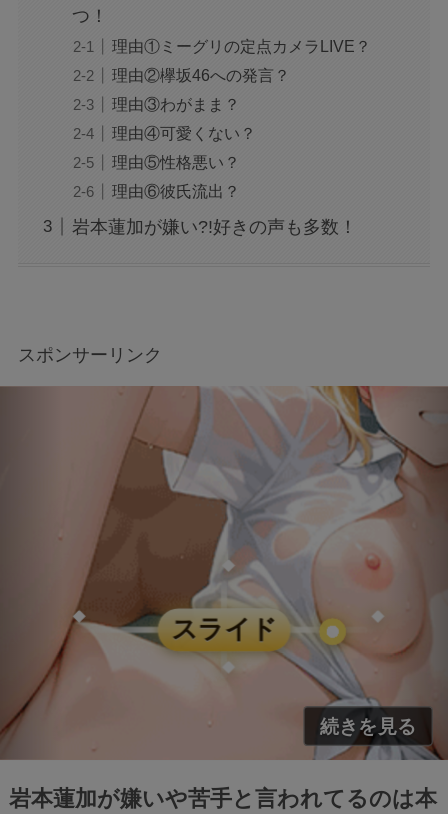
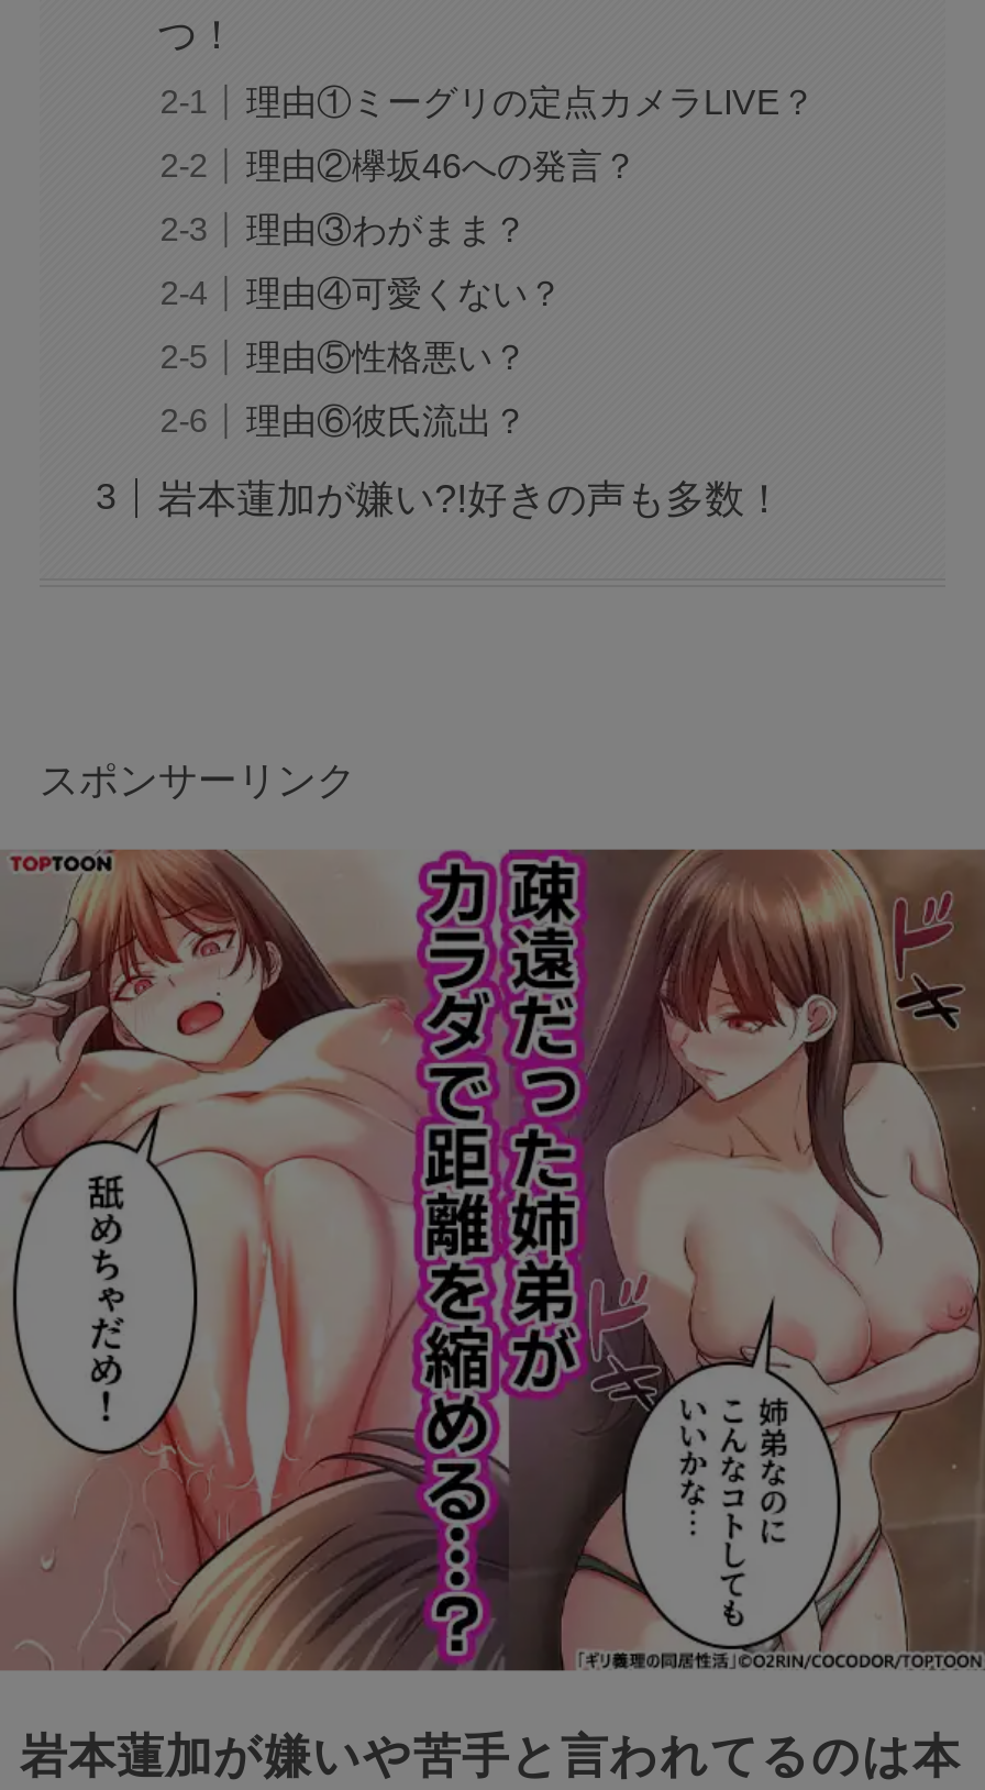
- [image]
+ [image]
